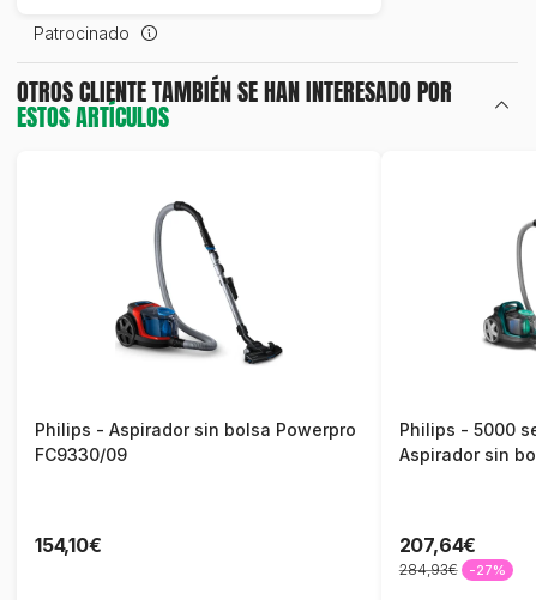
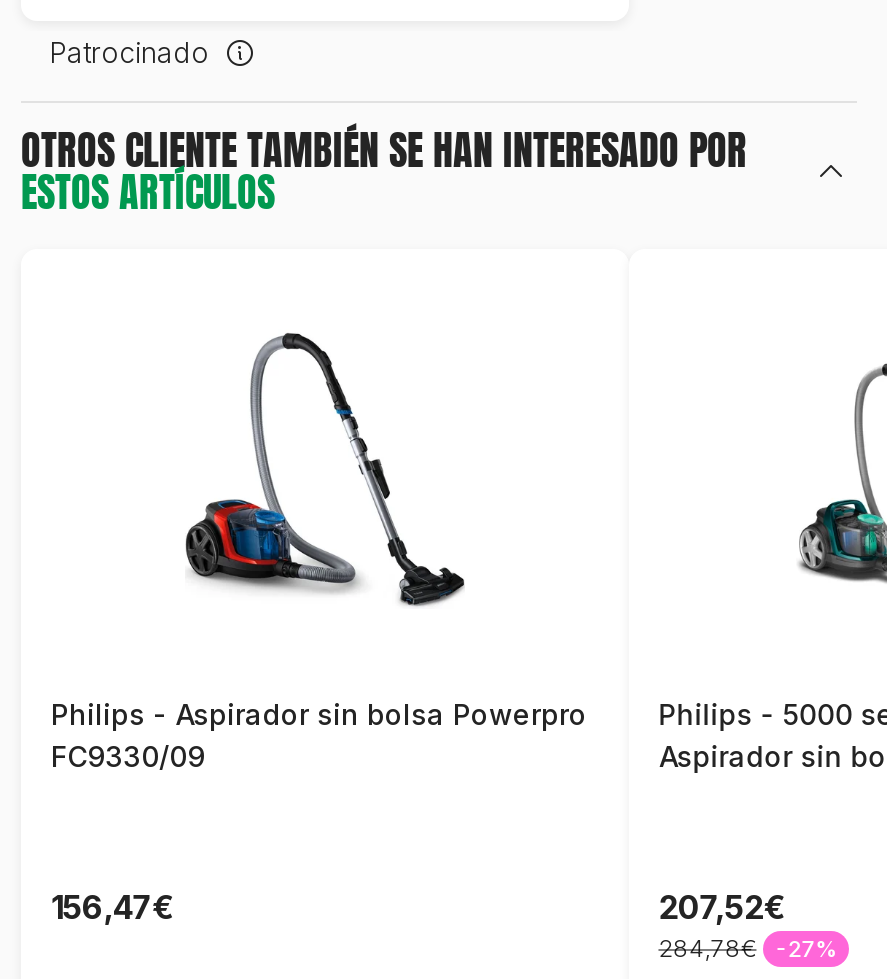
- 154,10€
+ 156,47€

- 207,64€
+ 207,52€

- 284,93€ -27%
+ 284,78€ -27%
